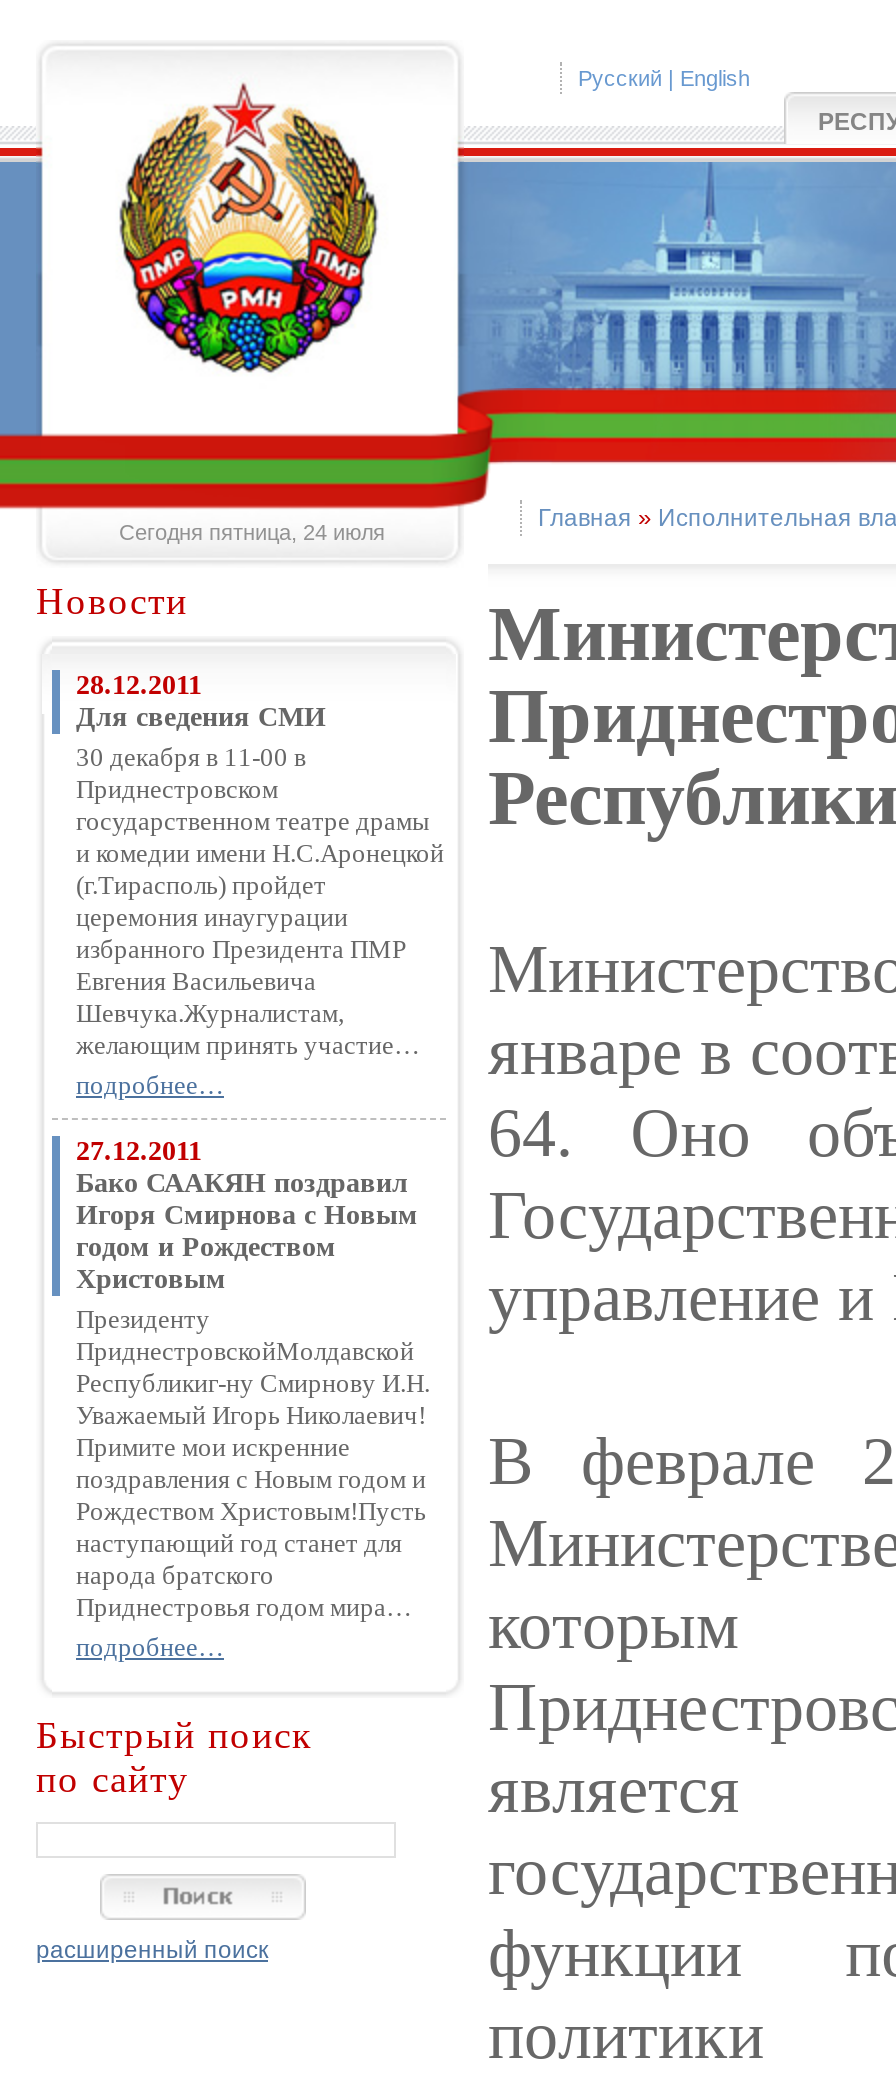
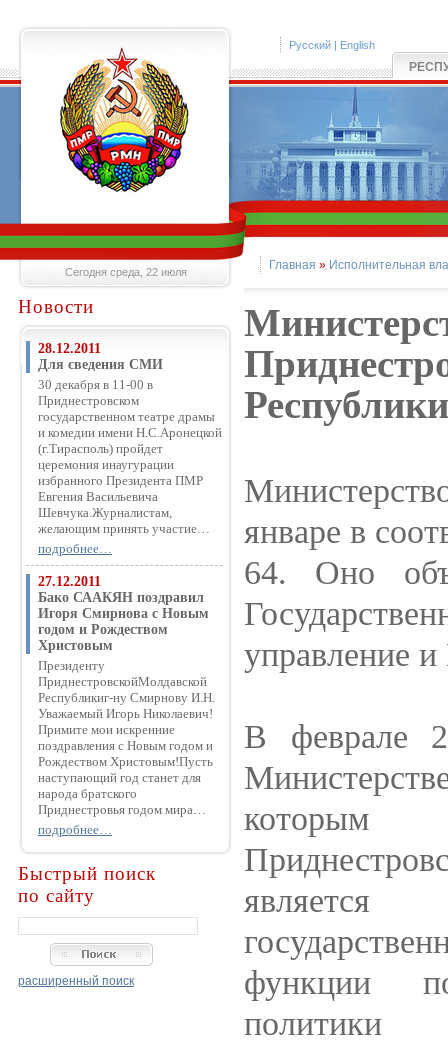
- Сегодня пятница, 24 июля
+ Сегодня среда, 22 июля
